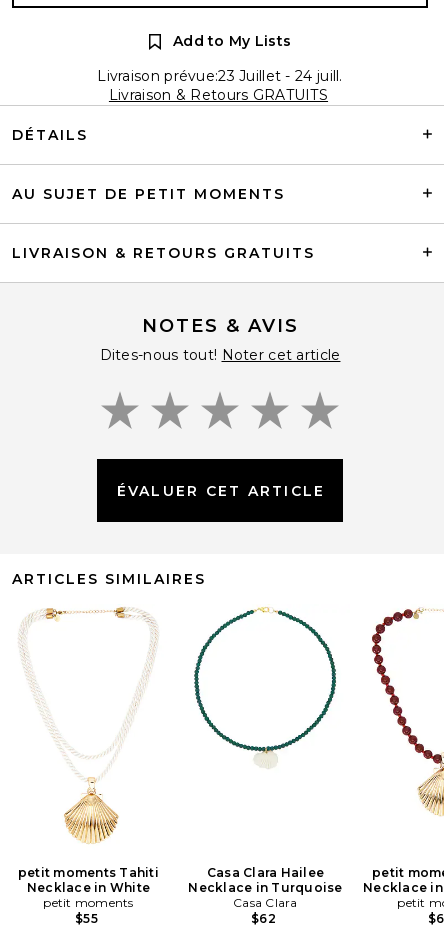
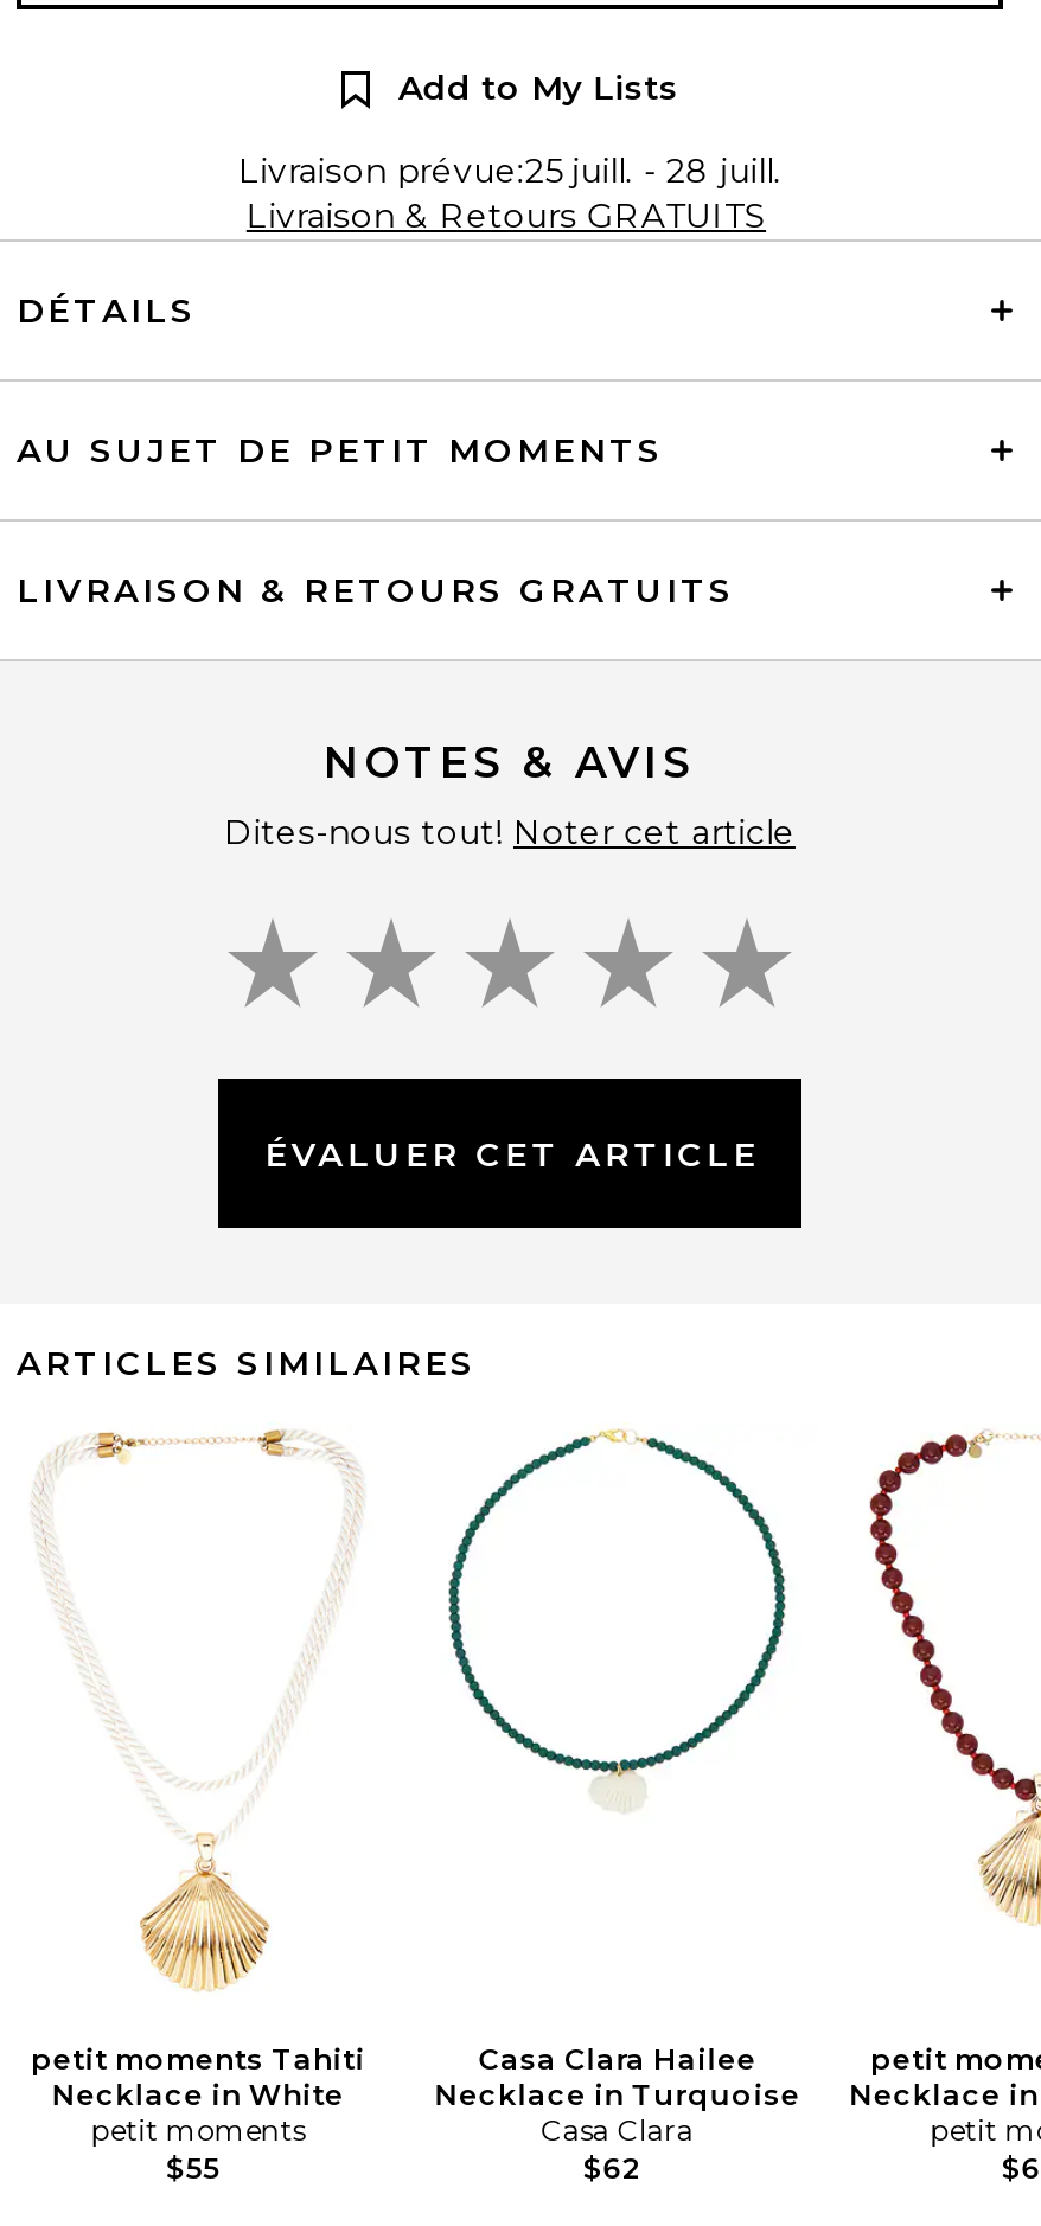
- Livraison prévue:23 Juillet - 24 juill.
+ Livraison prévue:25 juill. - 28 juill.
